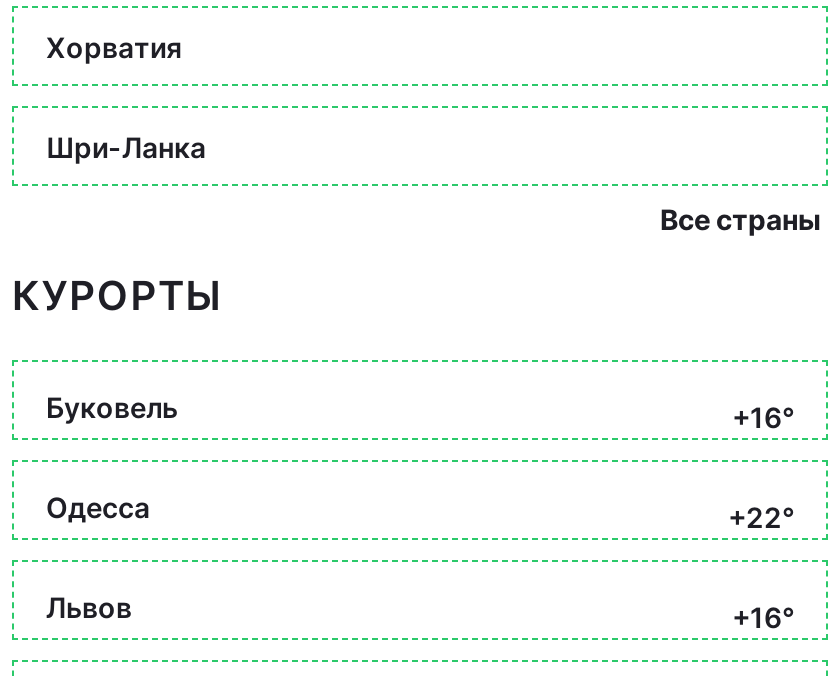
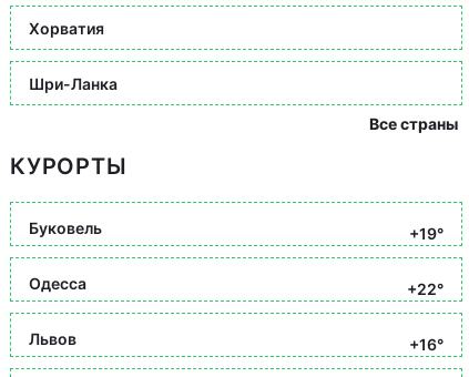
- +16°
+ +19°
